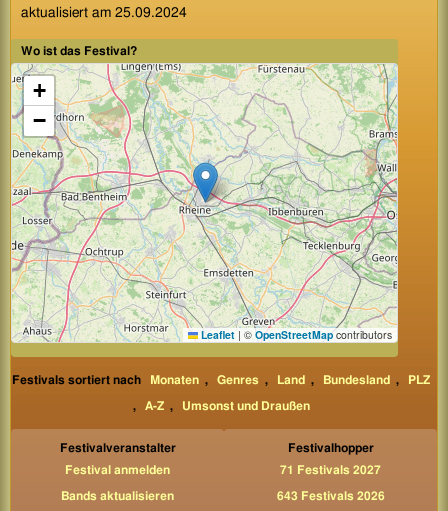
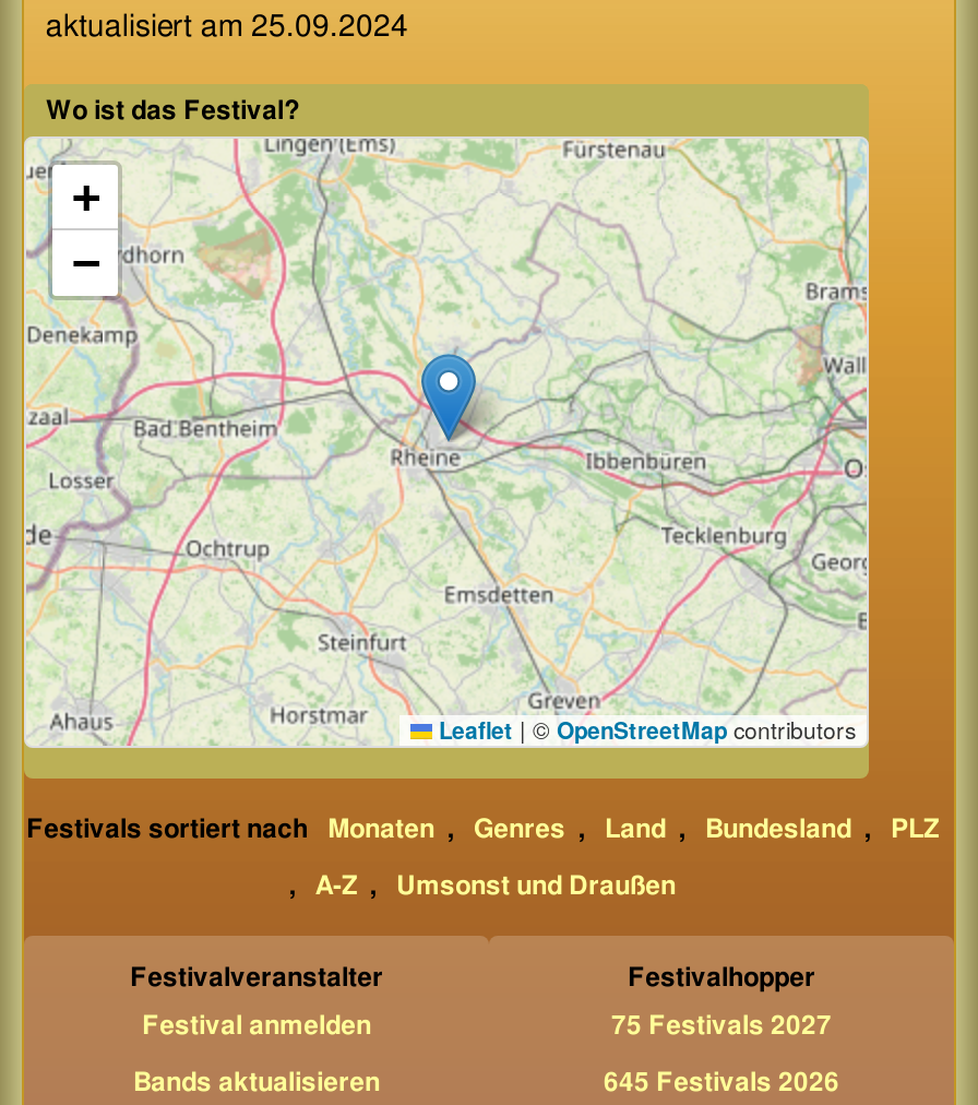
- 71 Festivals 2027
+ 75 Festivals 2027

- 643 Festivals 2026
+ 645 Festivals 2026
